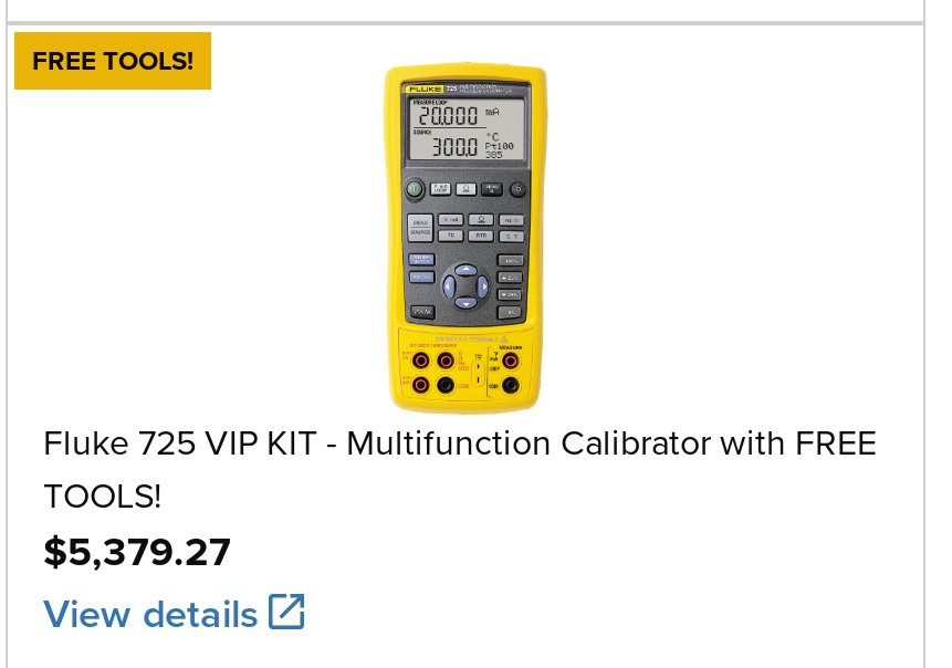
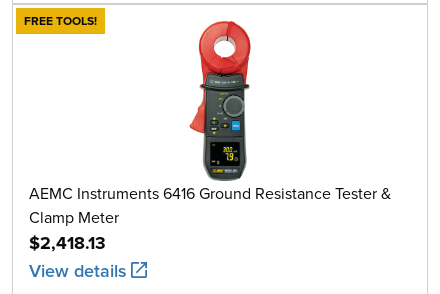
- [image]
- Fluke 725 VIP KIT - Multifunction Calibrator with FREE
- TOOLS!
- $5,379.27
+ [image]
+ AEMC Instruments 6416 Ground Resistance Tester &
+ Clamp Meter
+ $2,418.13
